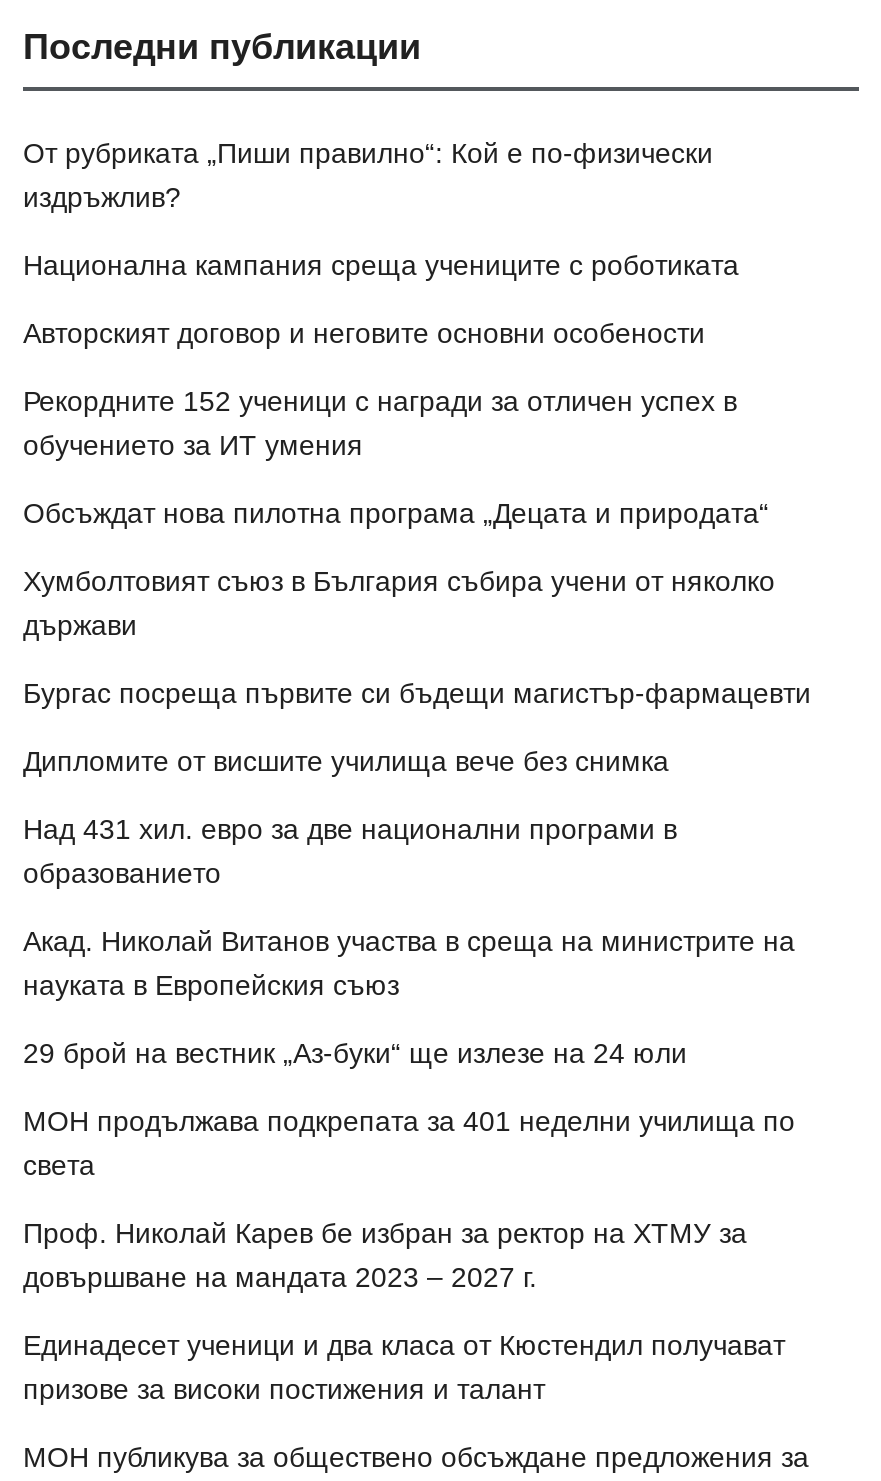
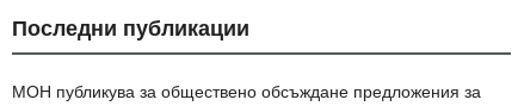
- От рубриката „Пиши правилно“: Кой е по-физически
- издръжлив?
- Национална кампания среща учениците с роботиката
- Авторският договор и неговите основни особености
- Рекордните 152 ученици с награди за отличен успех в
- обучението за ИТ умения
- Обсъждат нова пилотна програма „Децата и природата“
- Хумболтовият съюз в България събира учени от няколко
- държави
- Бургас посреща първите си бъдещи магистър-фармацевти
- Дипломите от висшите училища вече без снимка
- Над 431 хил. евро за две национални програми в
- образованието
- Акад. Николай Витанов участва в среща на министрите на
- науката в Европейския съюз
- 29 брой на вестник „Аз-буки“ ще излезе на 24 юли
- МОН продължава подкрепата за 401 неделни училища по
- света
- Проф. Николай Карев бе избран за ректор на ХТМУ за
- довършване на мандата 2023 – 2027 г.
- Единадесет ученици и два класа от Кюстендил получават
- призове за високи постижения и талант
